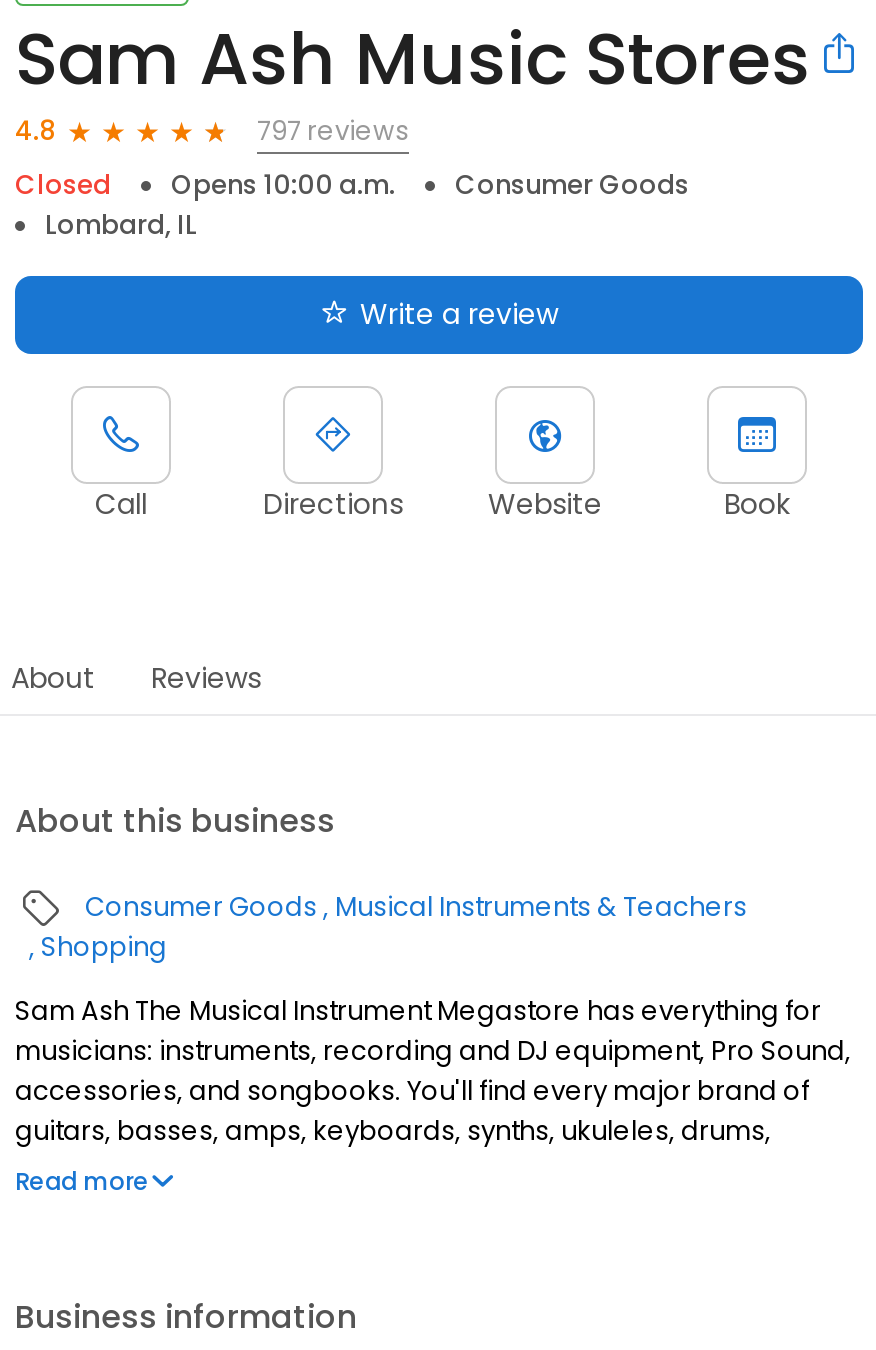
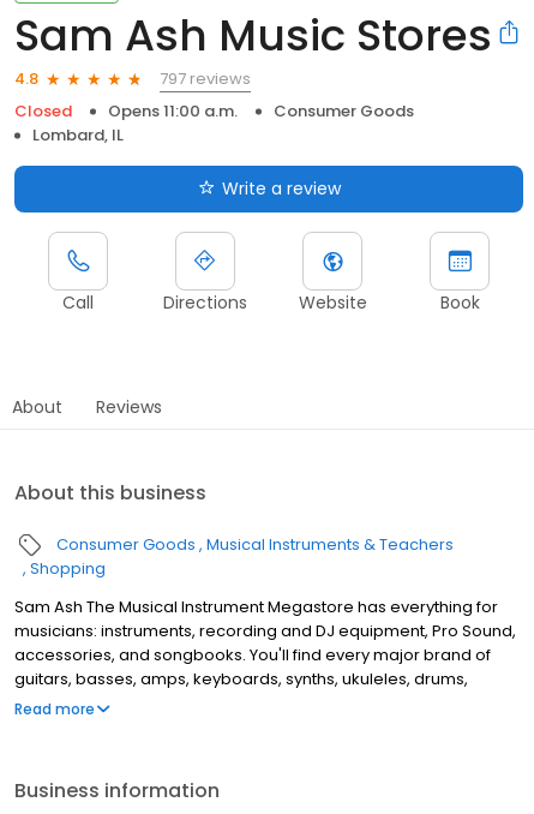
- Closed Opens 10:00 a.m. Consumer Goods
+ Closed Opens 11:00 a.m. Consumer Goods
